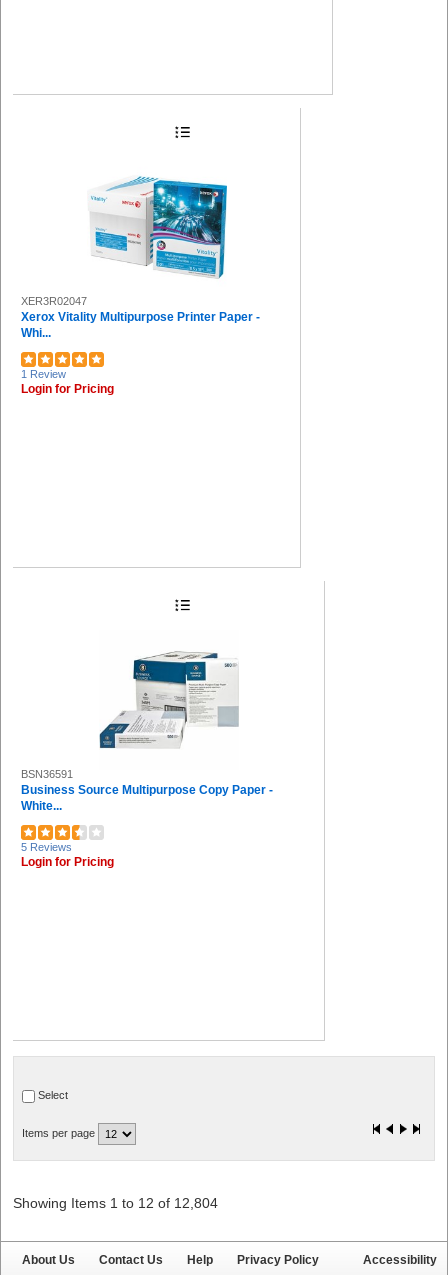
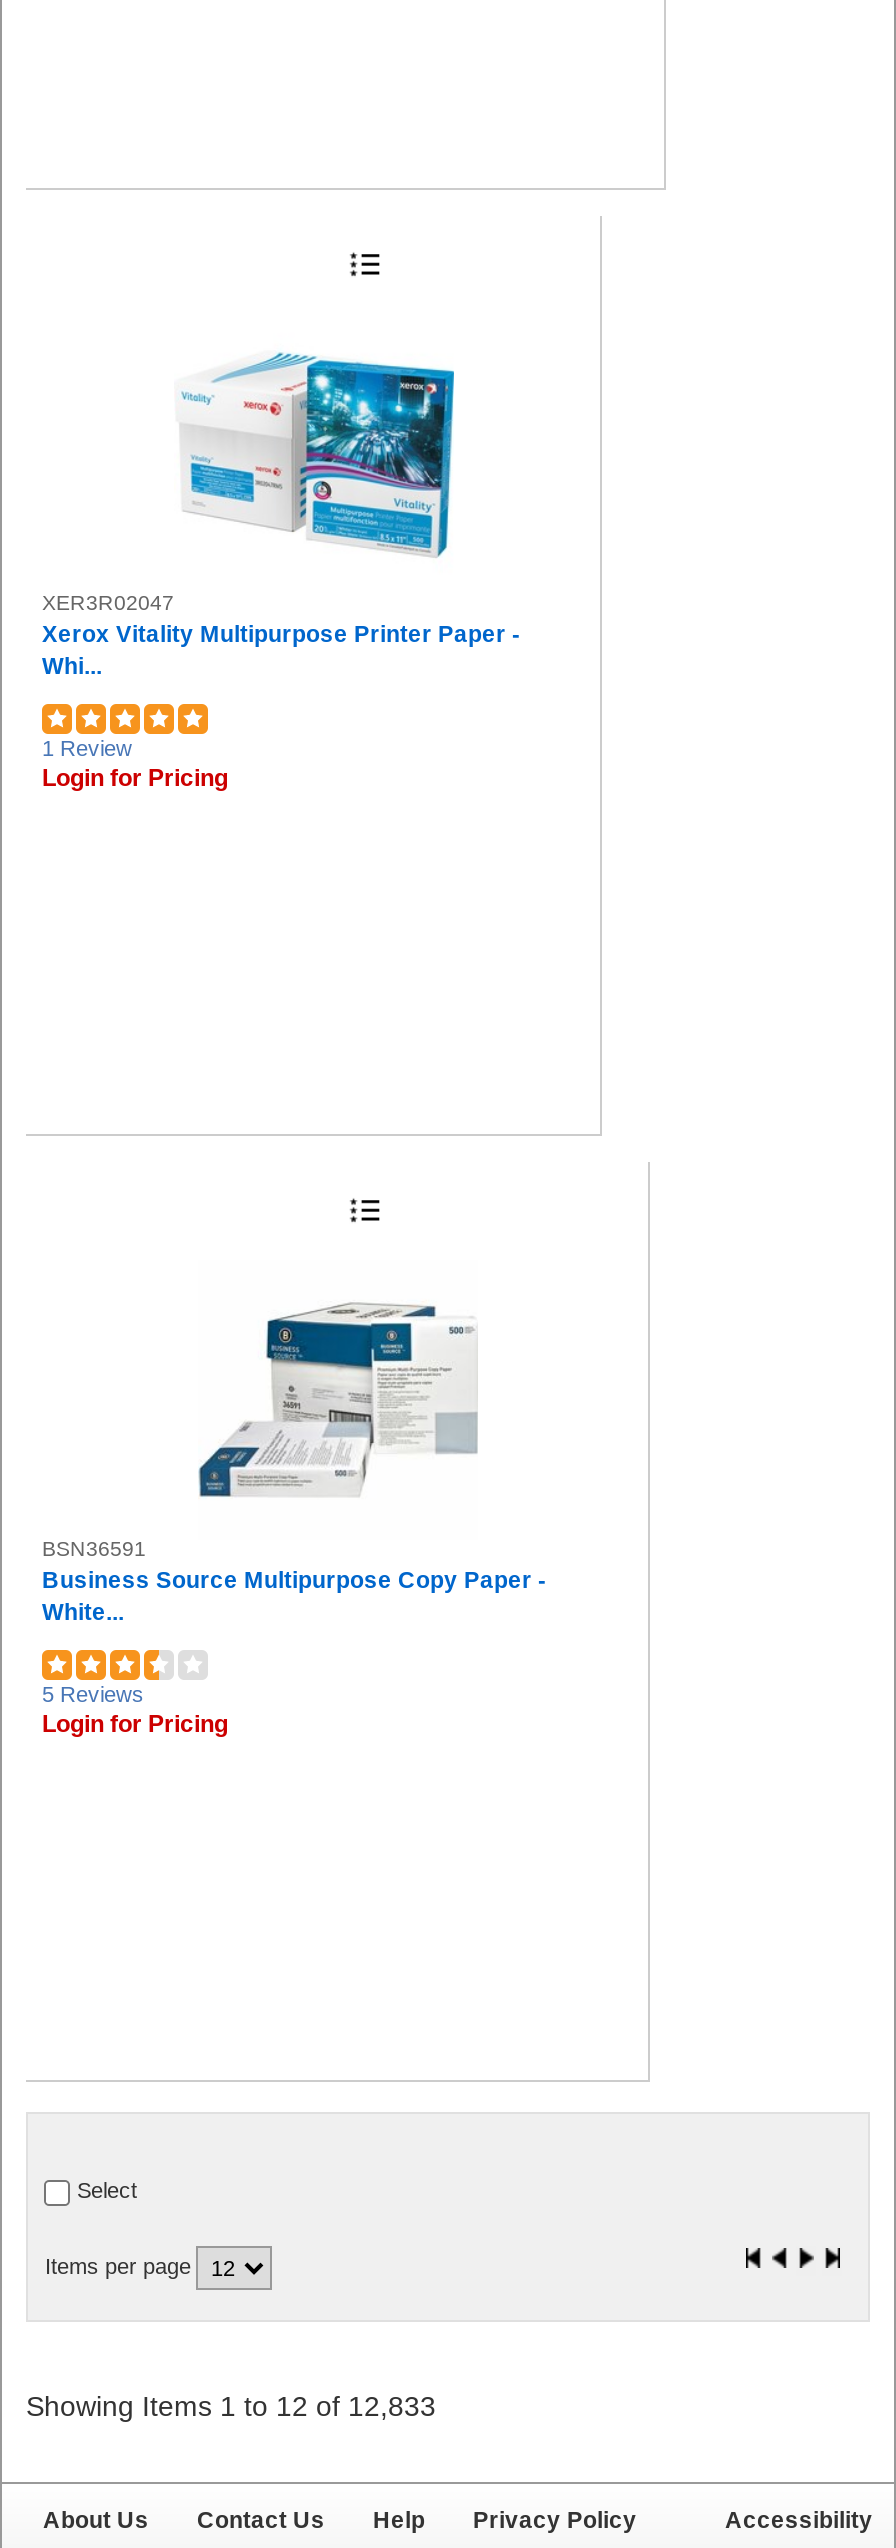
- Showing Items 1 to 12 of 12,804
+ Showing Items 1 to 12 of 12,833
